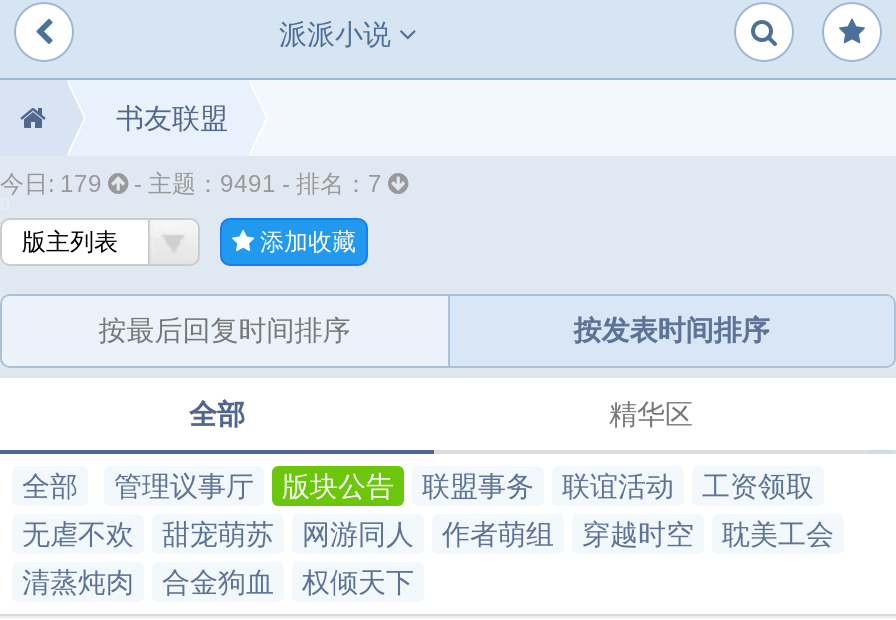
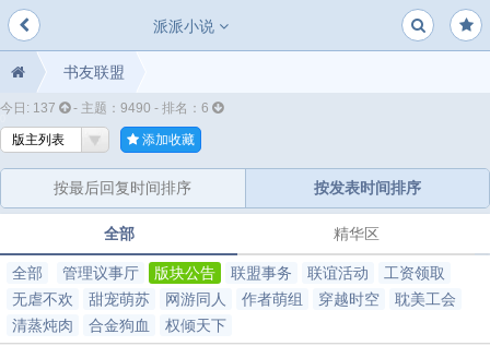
- 今日: 179
+ 今日: 137

- -主题：9491 -排名：7
+ -主题：9490 -排名：6
